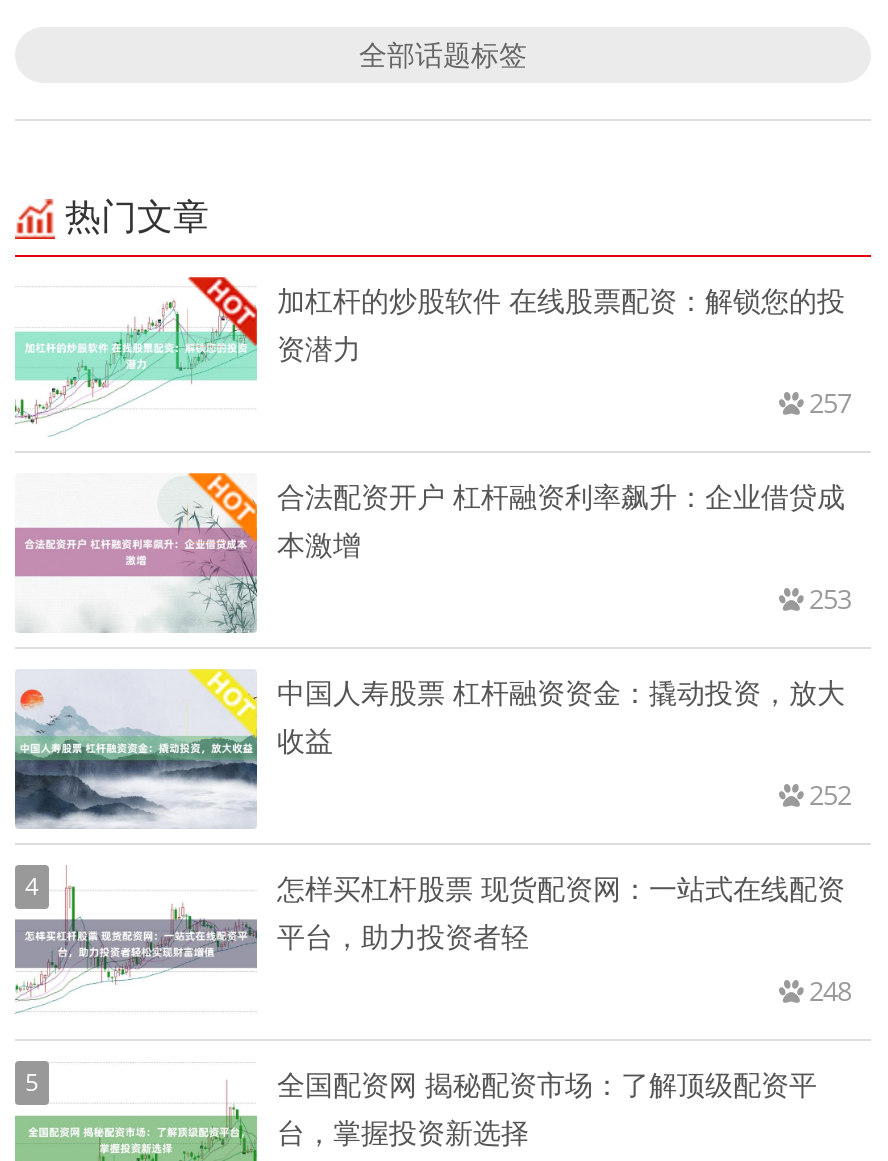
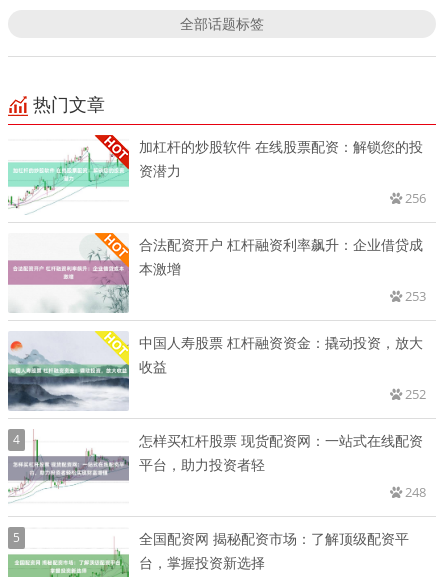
- 257
+ 256
